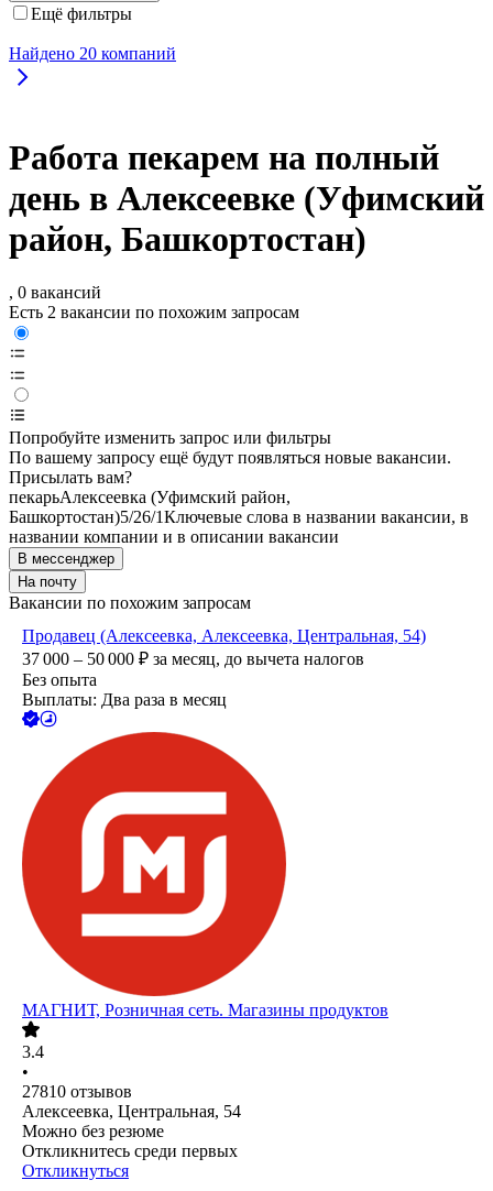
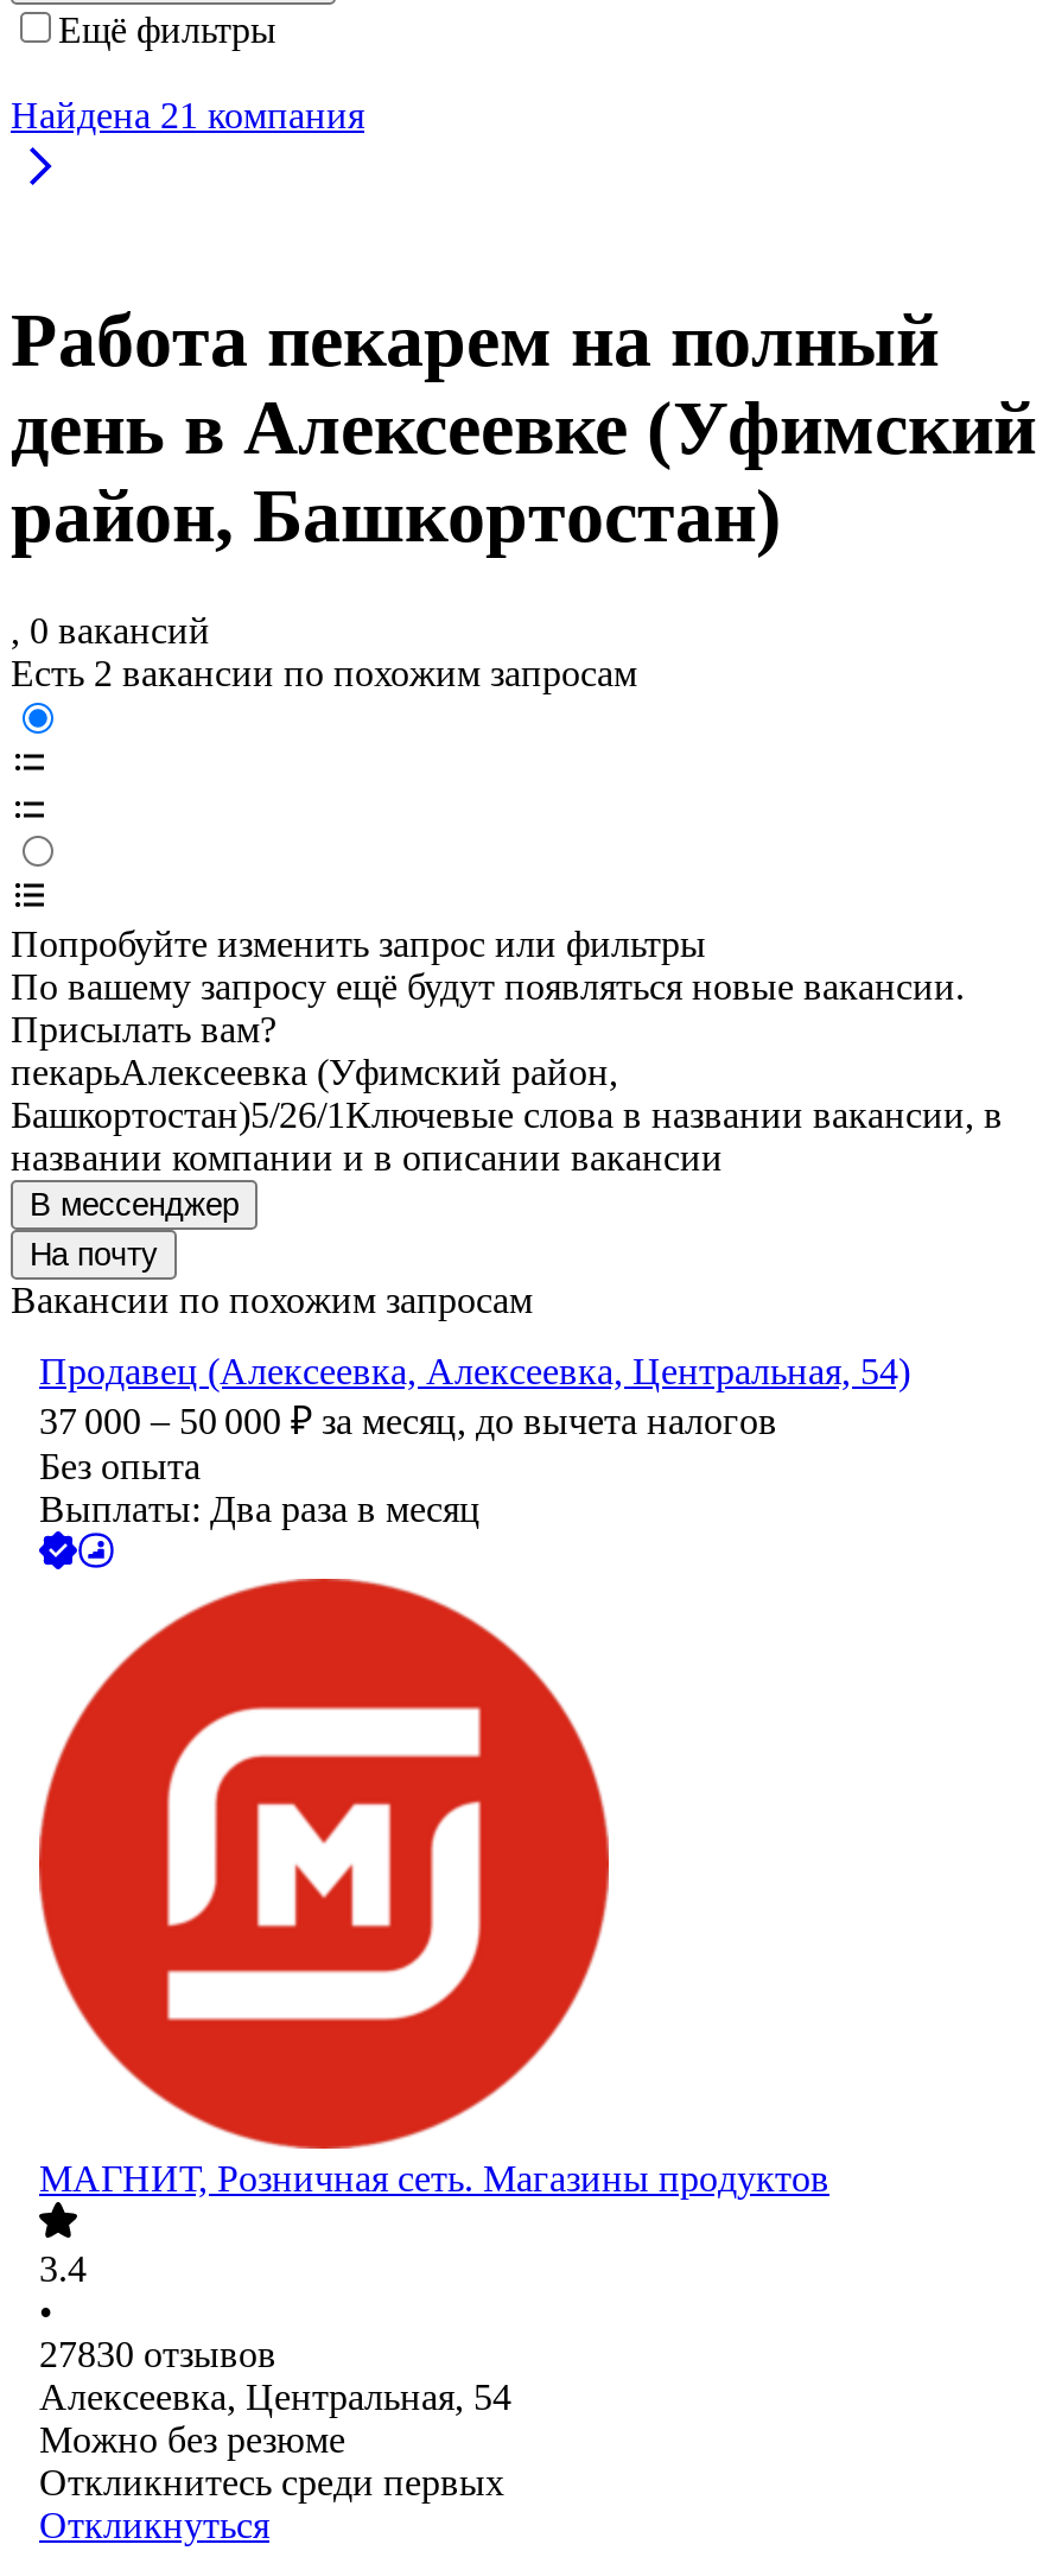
- Найдено 20 компаний
+ Найдена 21 компания

- 27810 отзывов
+ 27830 отзывов
